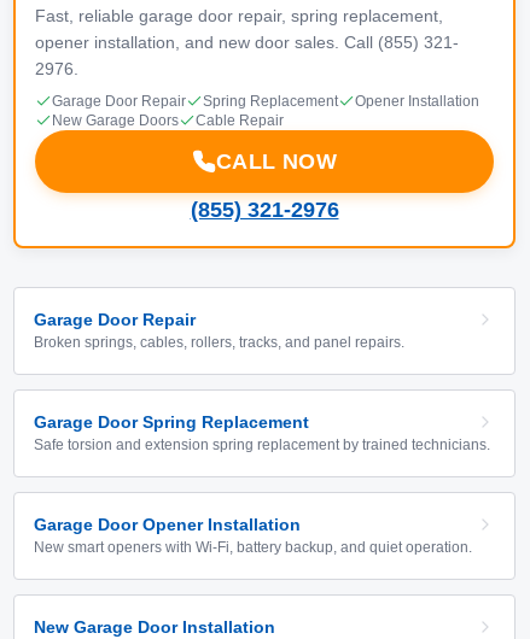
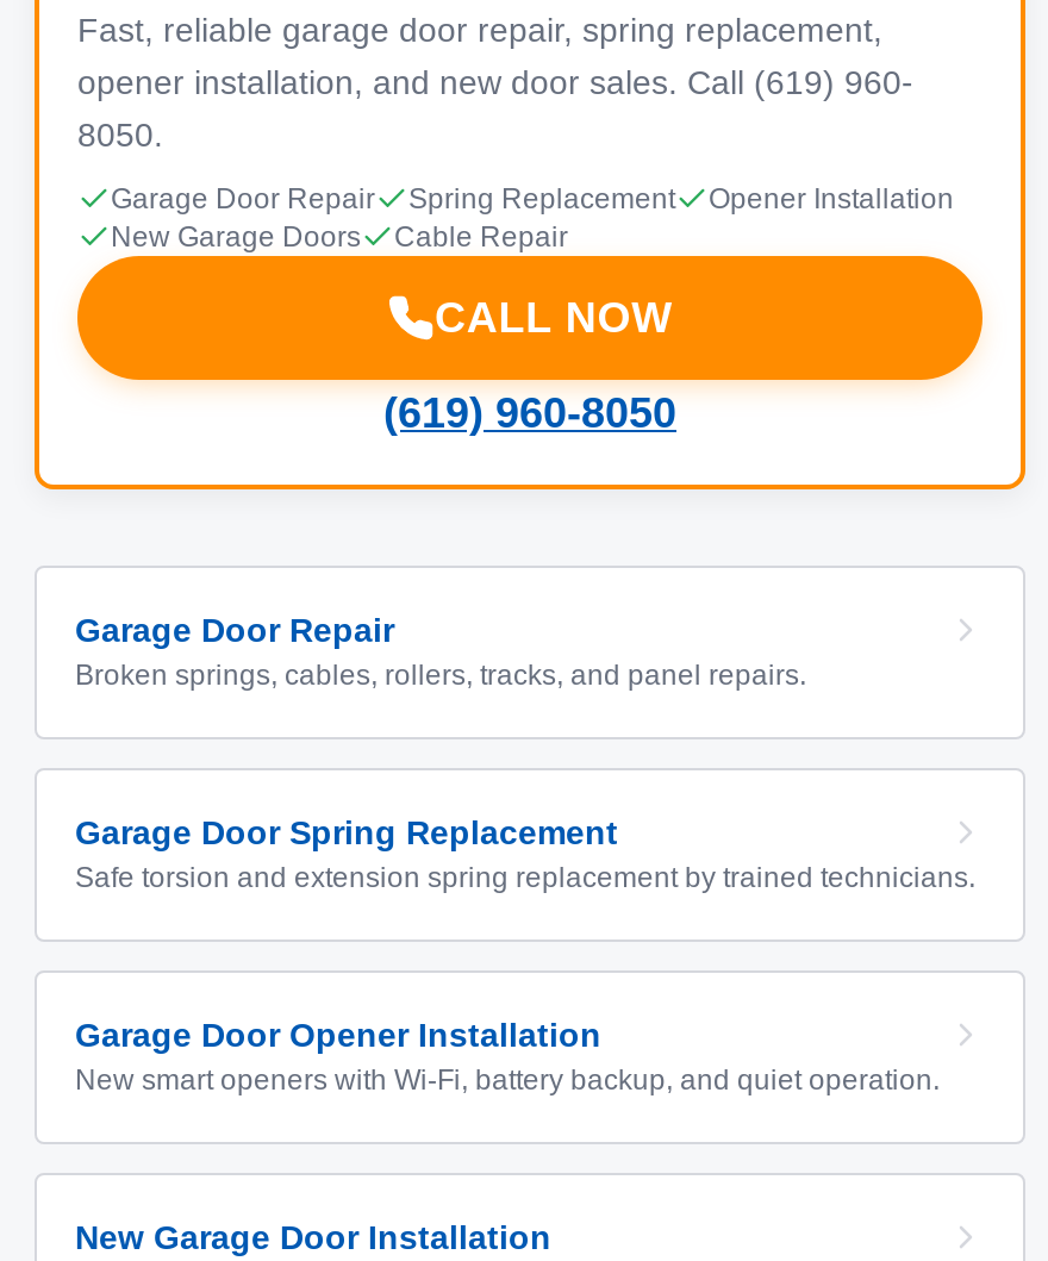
- opener installation, and new door sales. Call (855) 321-
+ opener installation, and new door sales. Call (619) 960-

- 2976.
+ 8050.

- (855) 321-2976
+ (619) 960-8050
